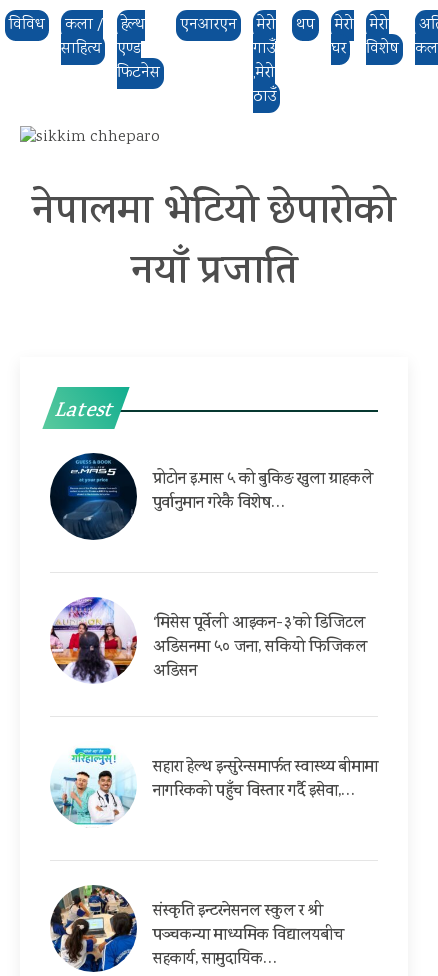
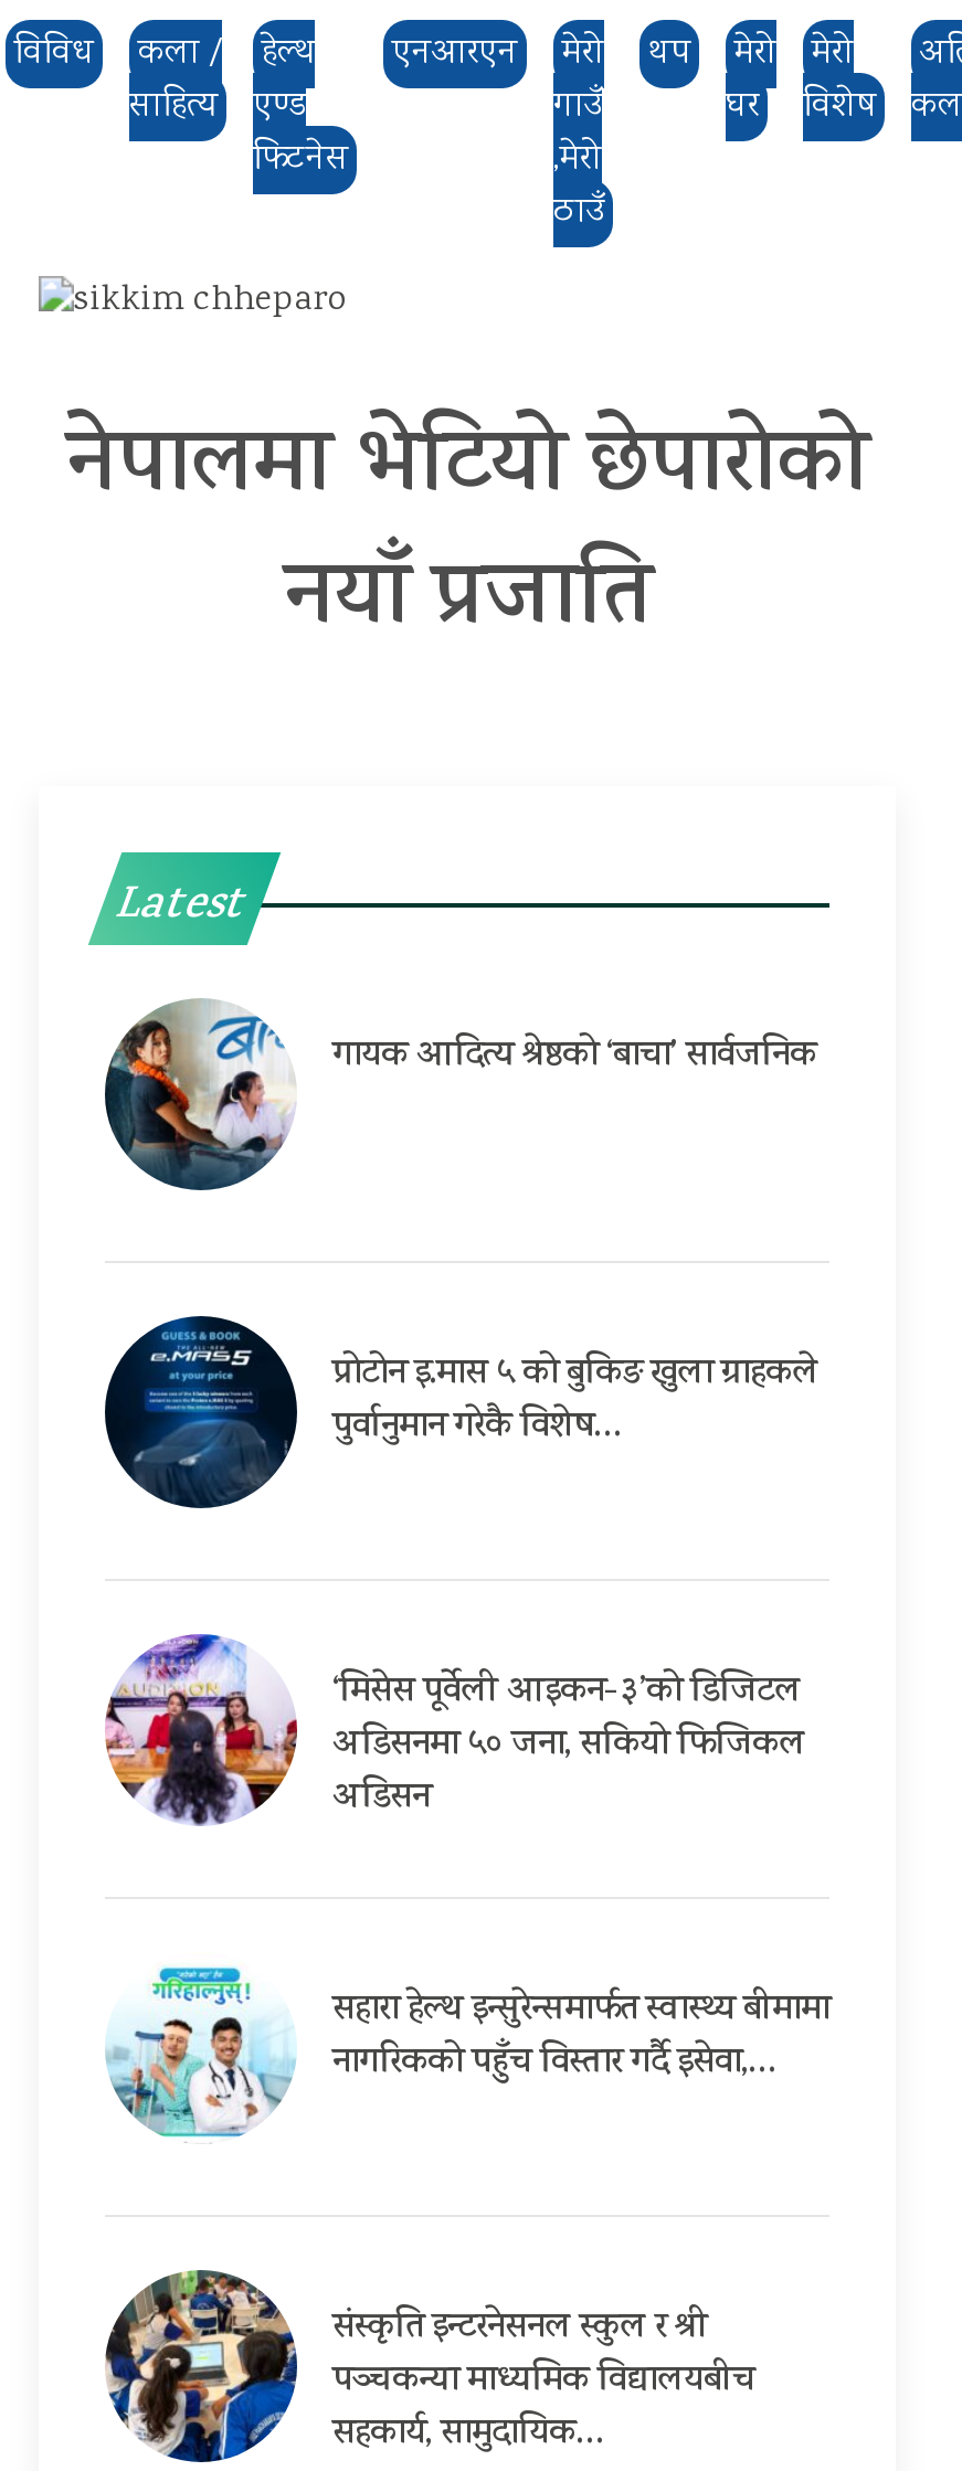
+ [image]
+ गायक आदित्य श्रेष्ठको ‘बाचा’ सार्वजनिक
